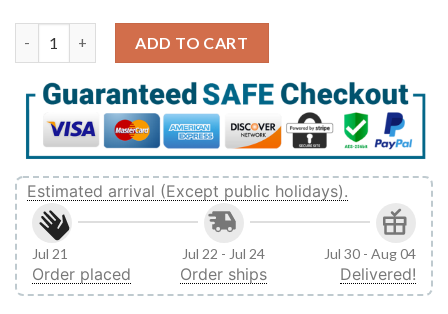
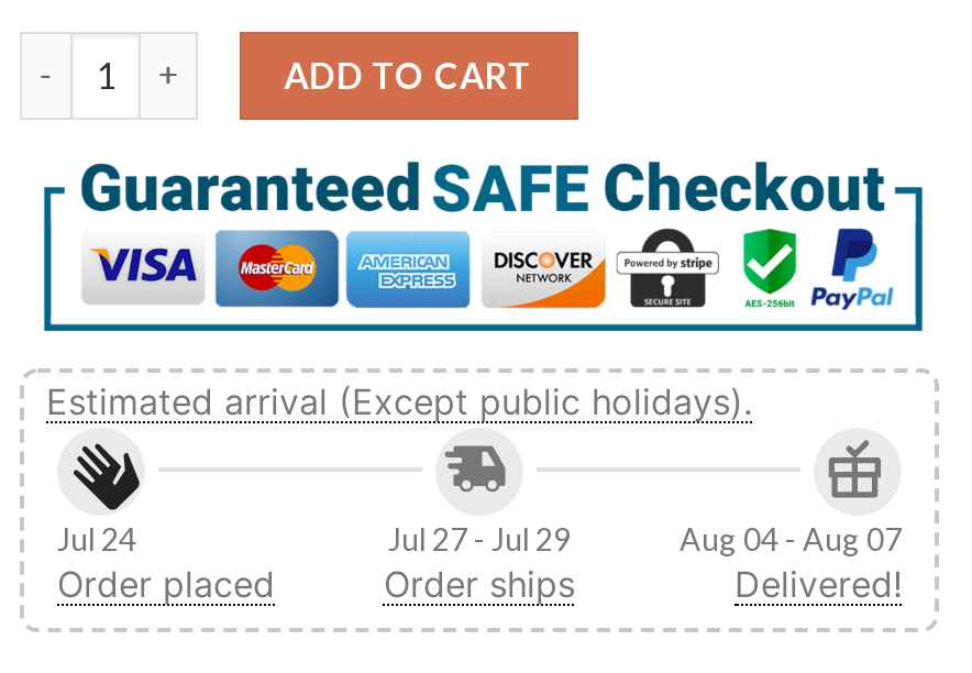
- Jul 21
+ Jul 24

- Jul 22 - Jul 24
+ Jul 27 - Jul 29

- Jul 30 - Aug 04
+ Aug 04 - Aug 07
